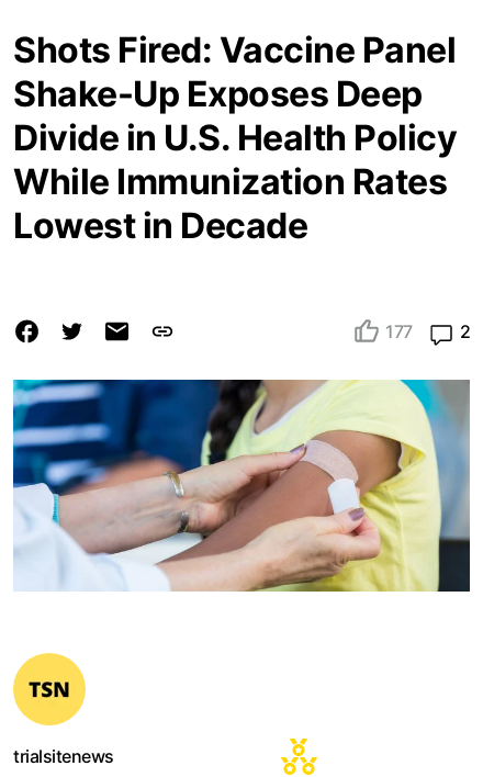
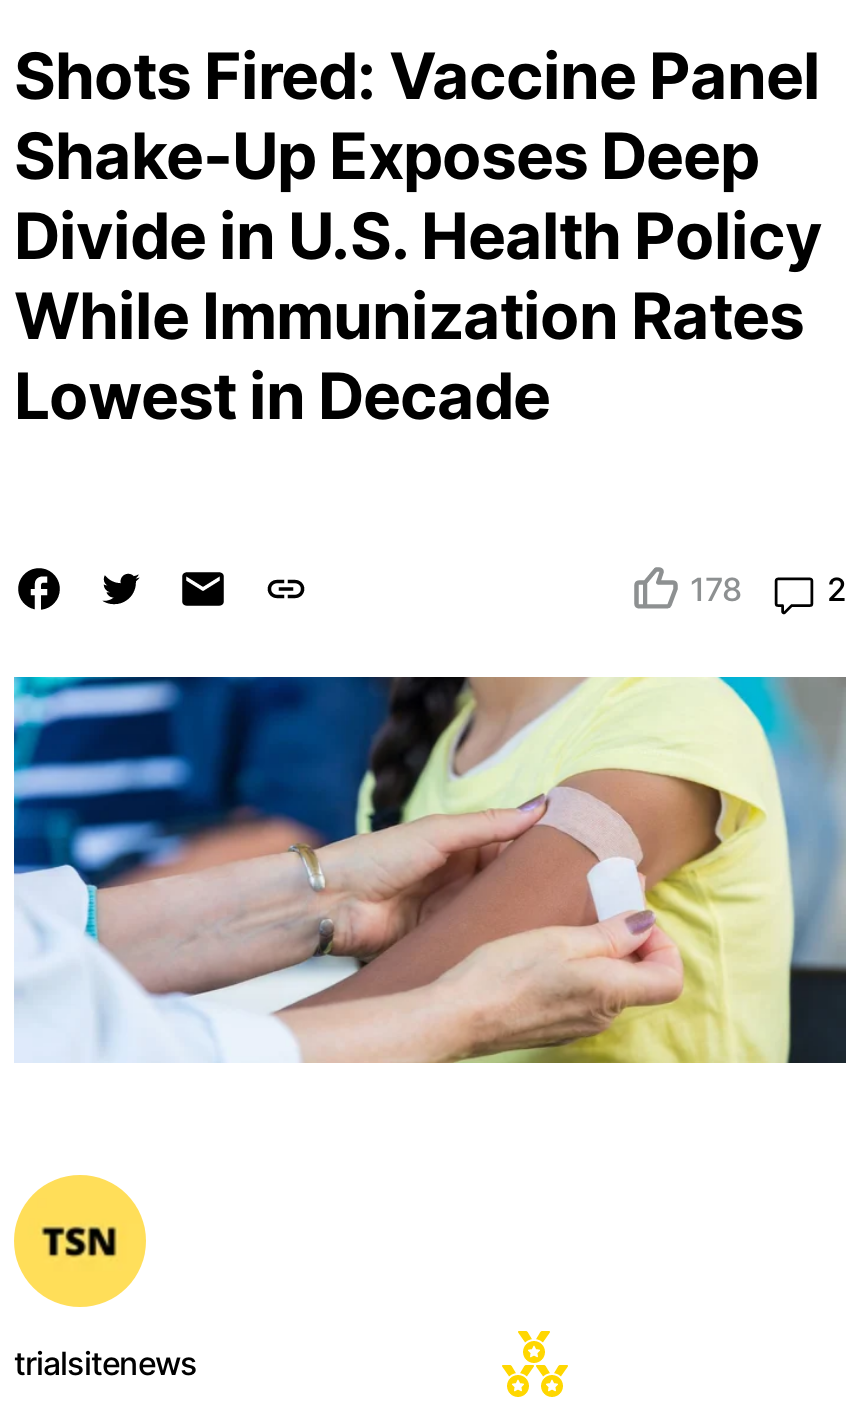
- 177
+ 178
